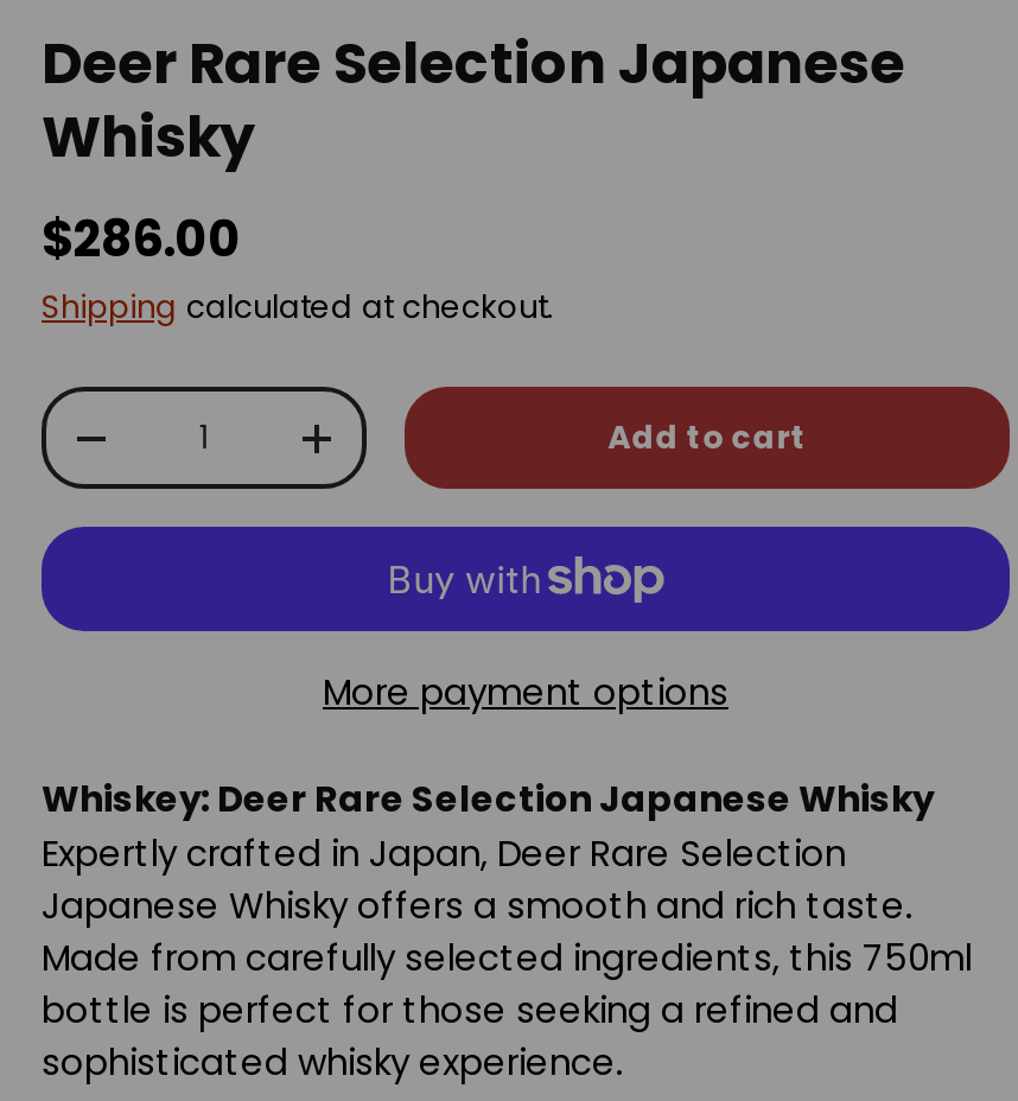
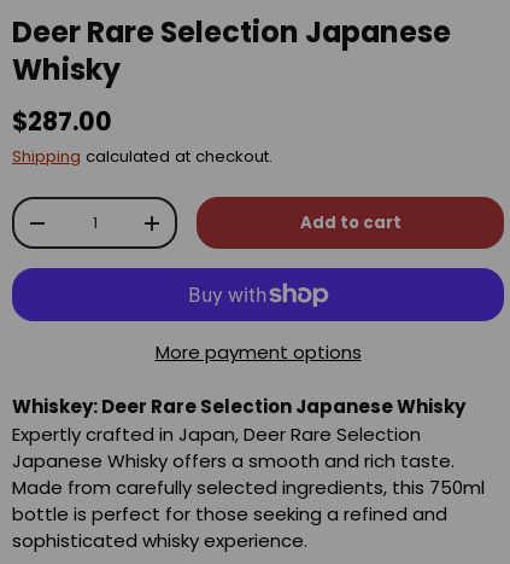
- $286.00
+ $287.00
